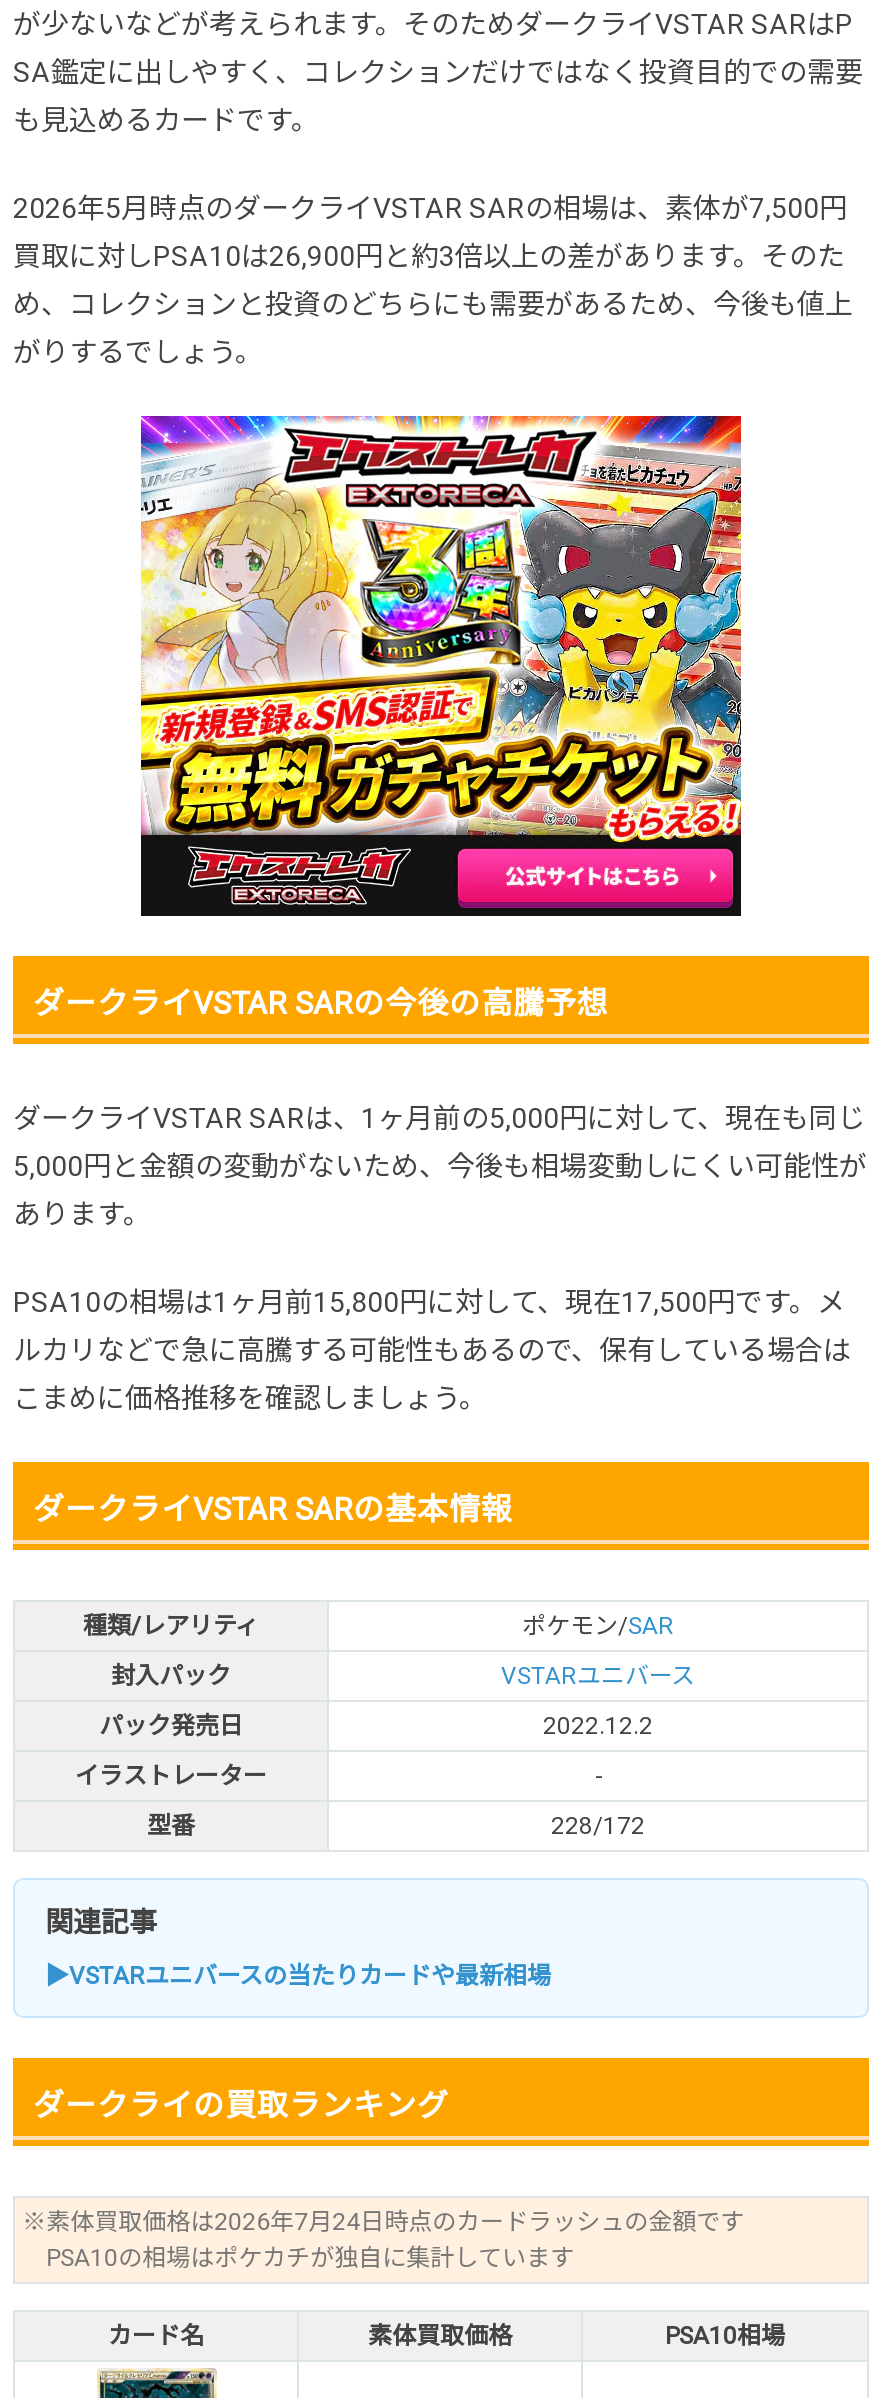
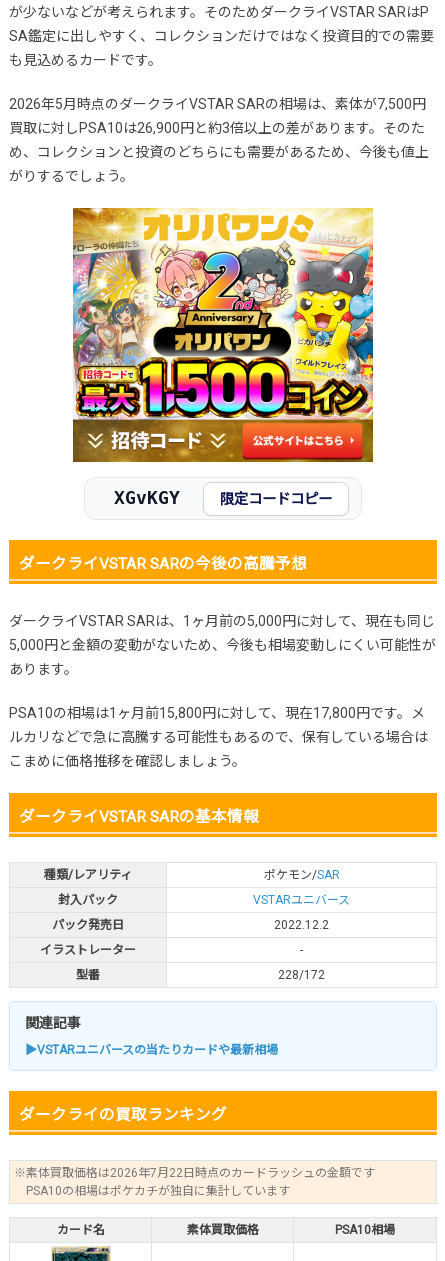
+ XGvKGY
+ 限定コードコピー

- [image]
+ [image]

- PSA10の相場は1ヶ月前15,800円に対して、現在17,500円です。メ
+ PSA10の相場は1ヶ月前15,800円に対して、現在17,800円です。メ

- ※素体買取価格は2026年7月24日時点のカードラッシュの金額です
+ ※素体買取価格は2026年7月22日時点のカードラッシュの金額です
